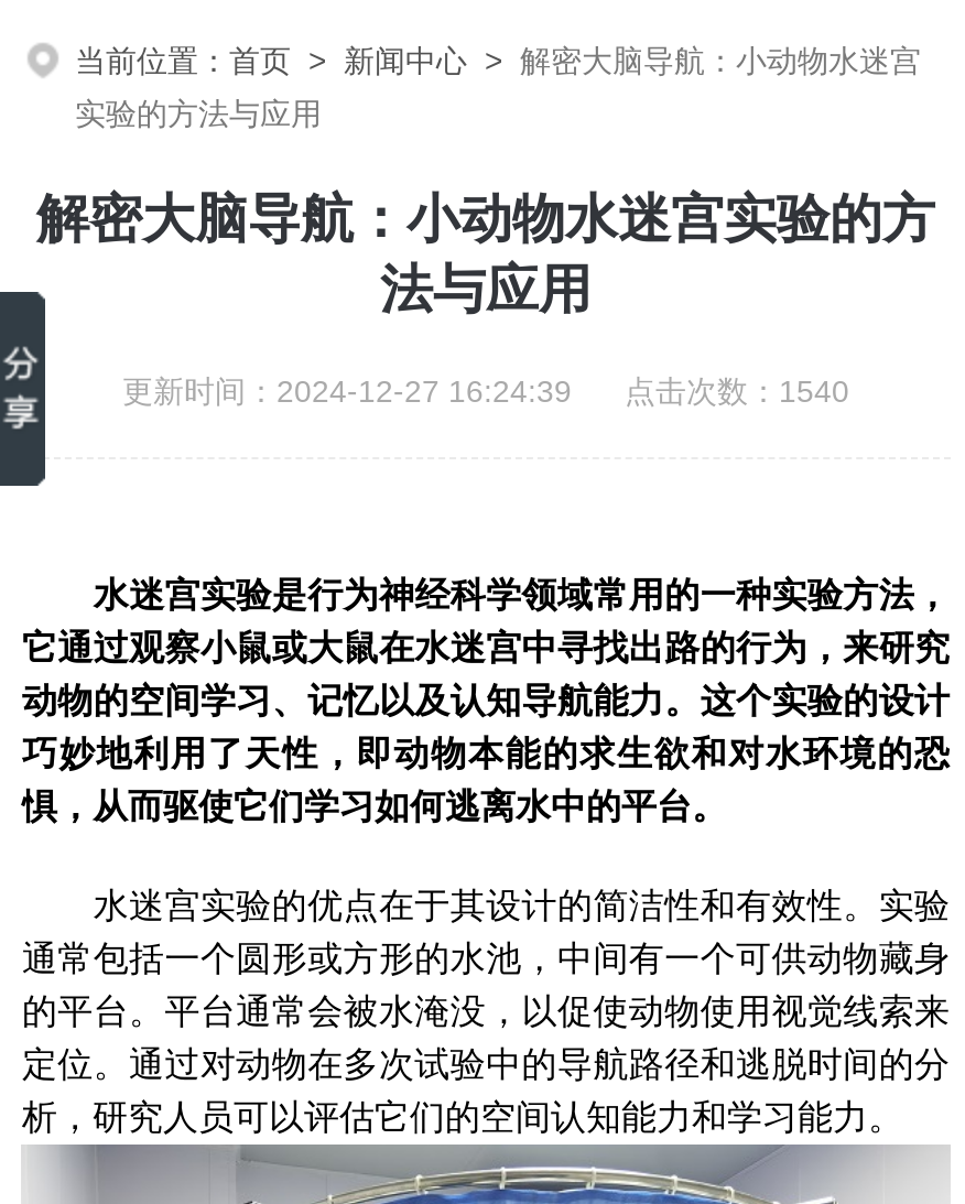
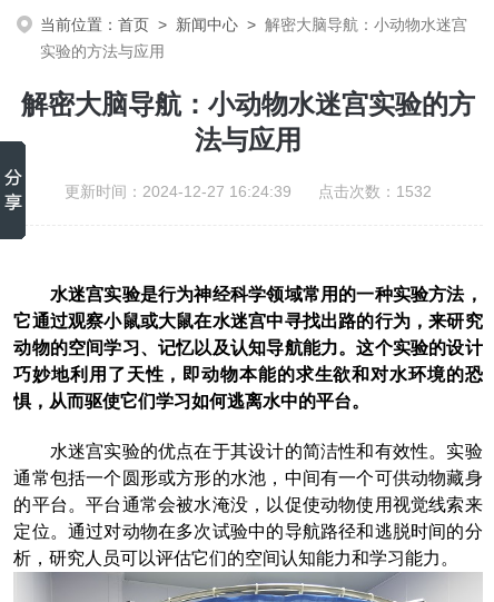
- 更新时间：2024-12-27 16:24:39 点击次数：1540
+ 更新时间：2024-12-27 16:24:39 点击次数：1532
